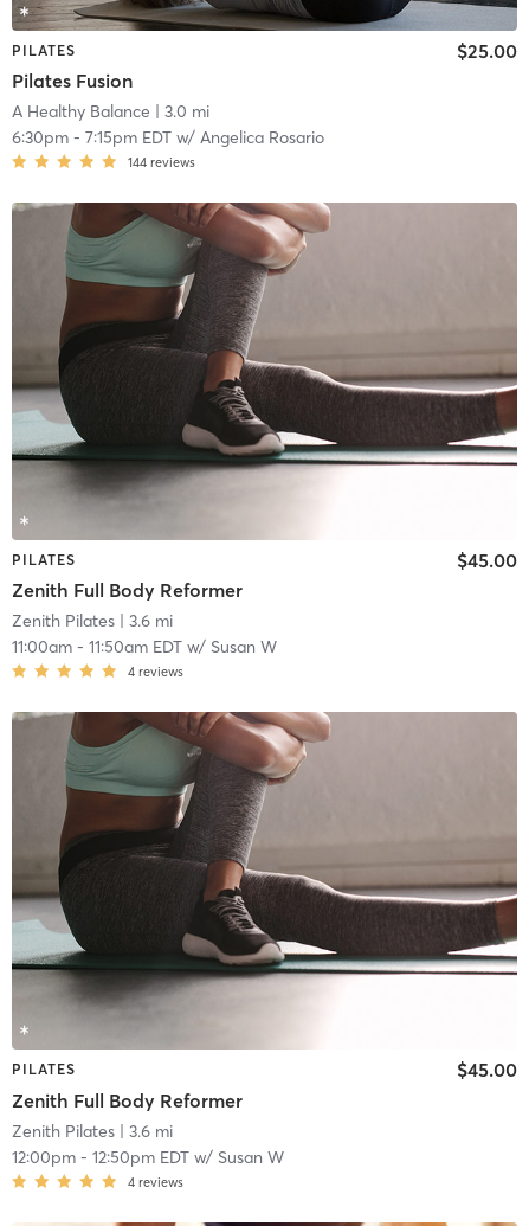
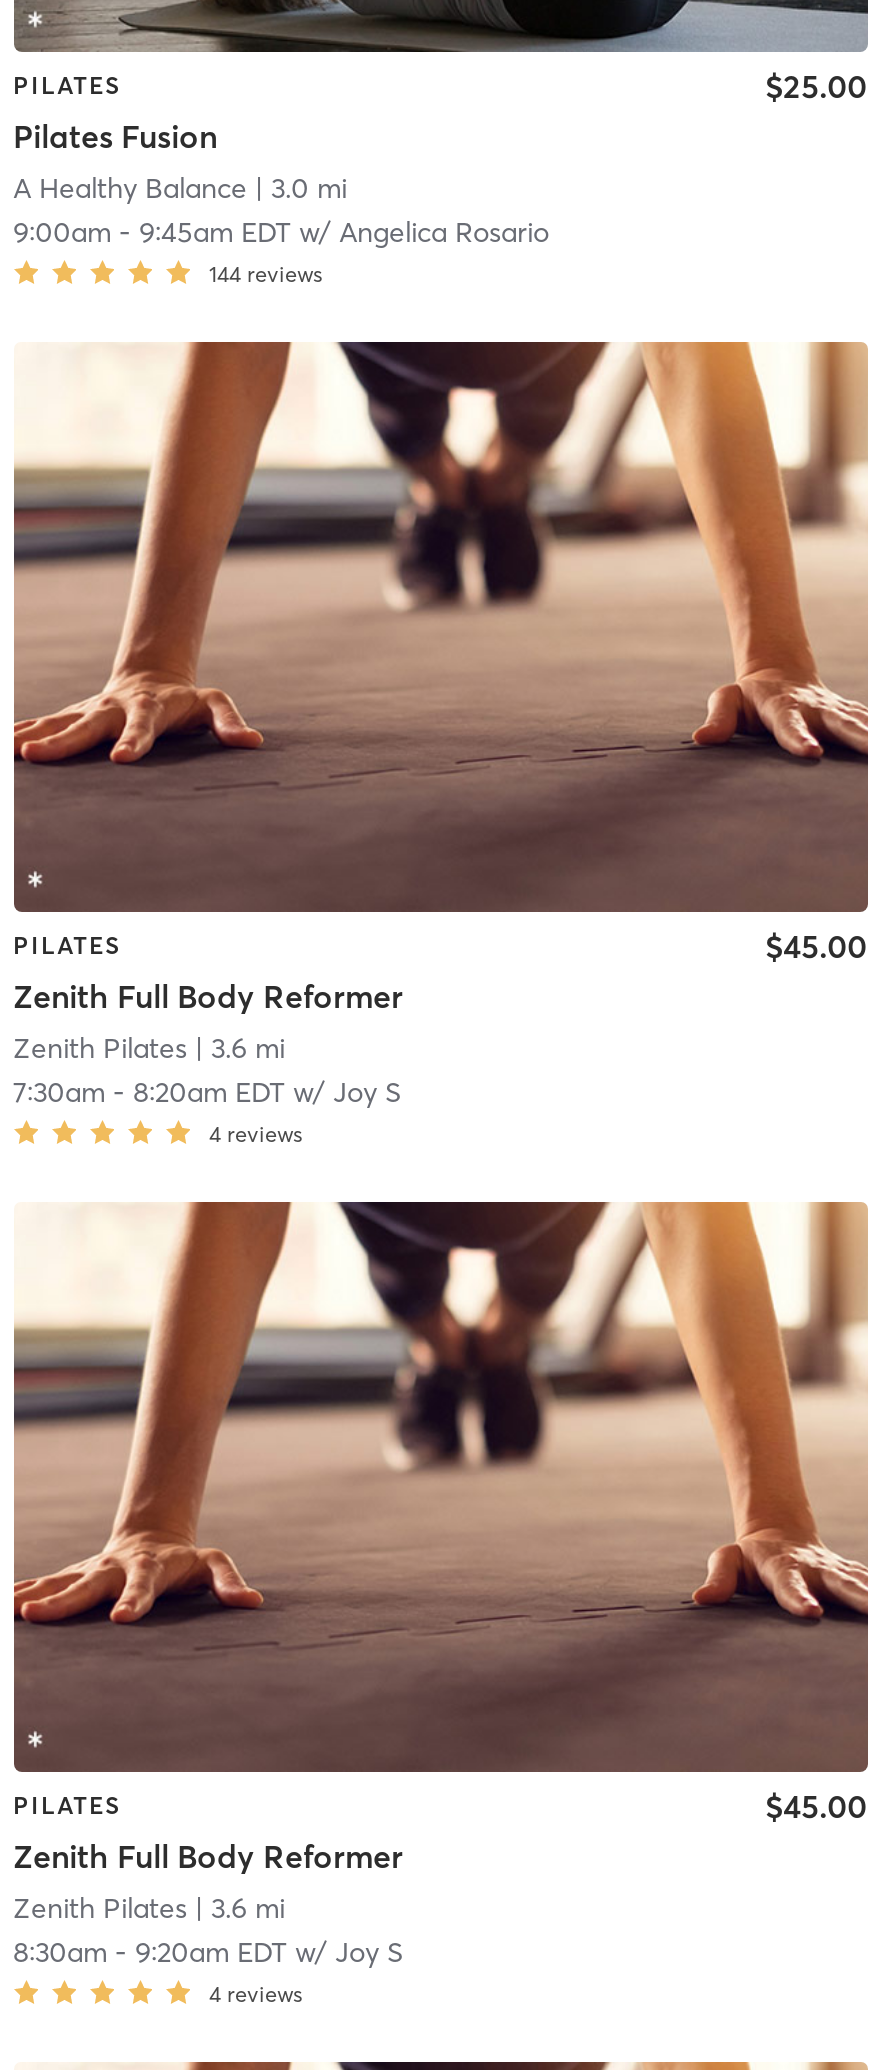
- 6:30pm - 7:15pm EDT w/ Angelica Rosario
+ 9:00am - 9:45am EDT w/ Angelica Rosario

- [image]
+ [image]

- 11:00am - 11:50am EDT w/ Susan W
+ 7:30am - 8:20am EDT w/ Joy S

- [image]
+ [image]

- 12:00pm - 12:50pm EDT w/ Susan W
+ 8:30am - 9:20am EDT w/ Joy S
